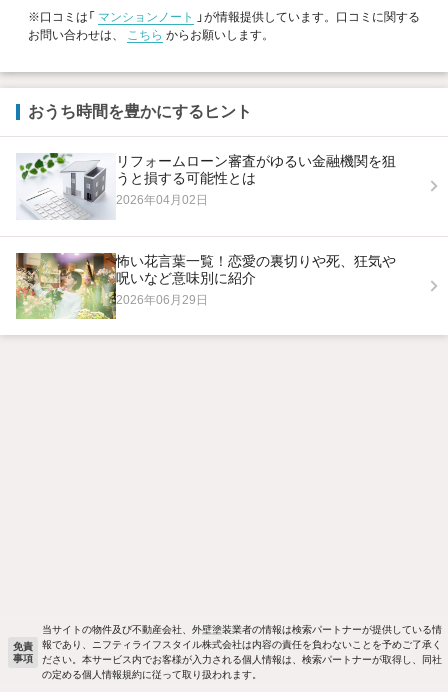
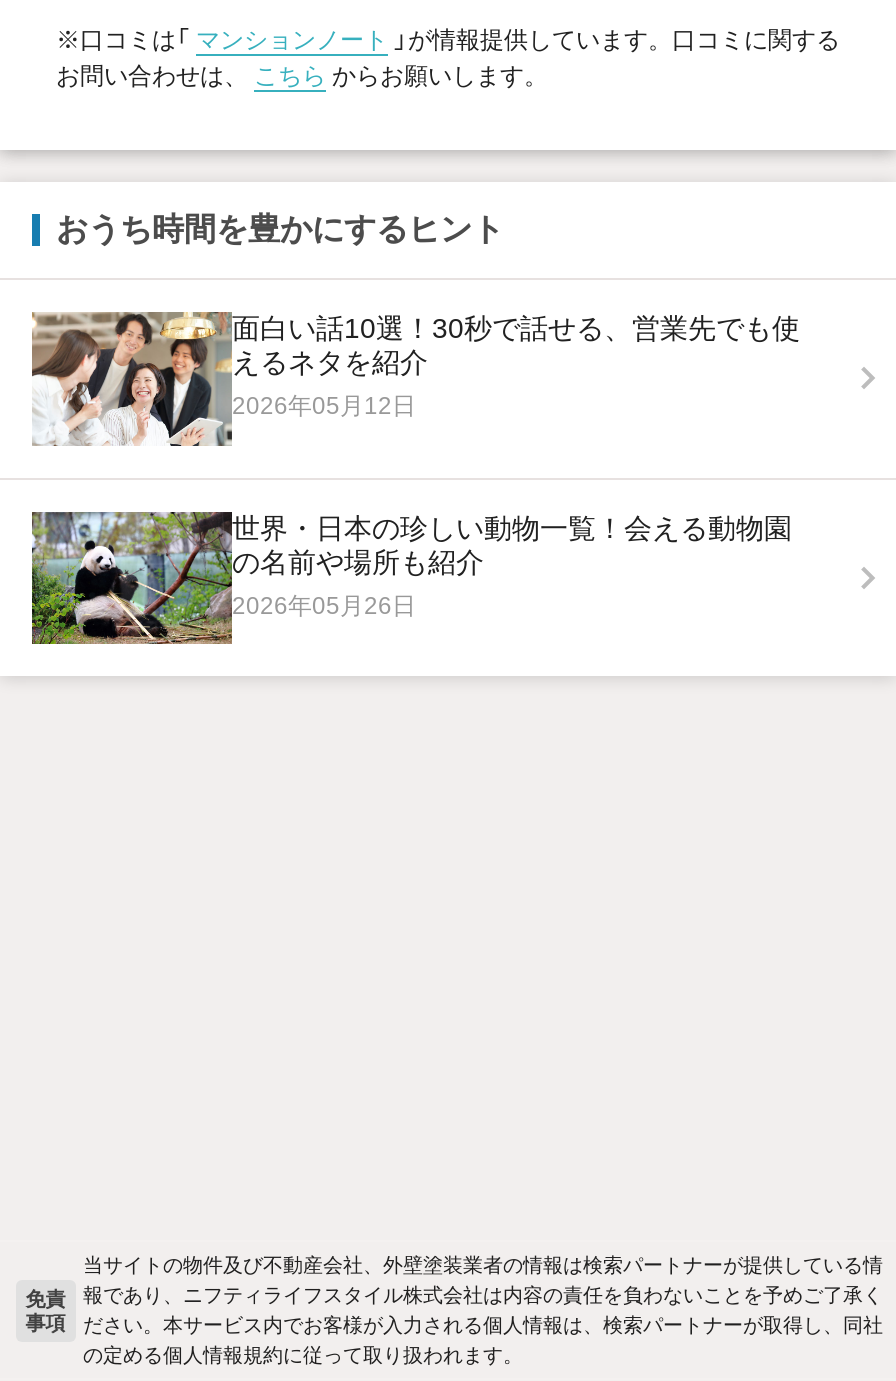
- [image]
- リフォームローン審査がゆるい金融機関を狙
- うと損する可能性とは
- 2026年04月02日
+ [image]
+ 面白い話10選！30秒で話せる、営業先でも使
+ えるネタを紹介
+ 2026年05月12日

- [image]
- 怖い花言葉一覧！恋愛の裏切りや死、狂気や
- 呪いなど意味別に紹介
- 2026年06月29日
+ [image]
+ 世界・日本の珍しい動物一覧！会える動物園
+ の名前や場所も紹介
+ 2026年05月26日
